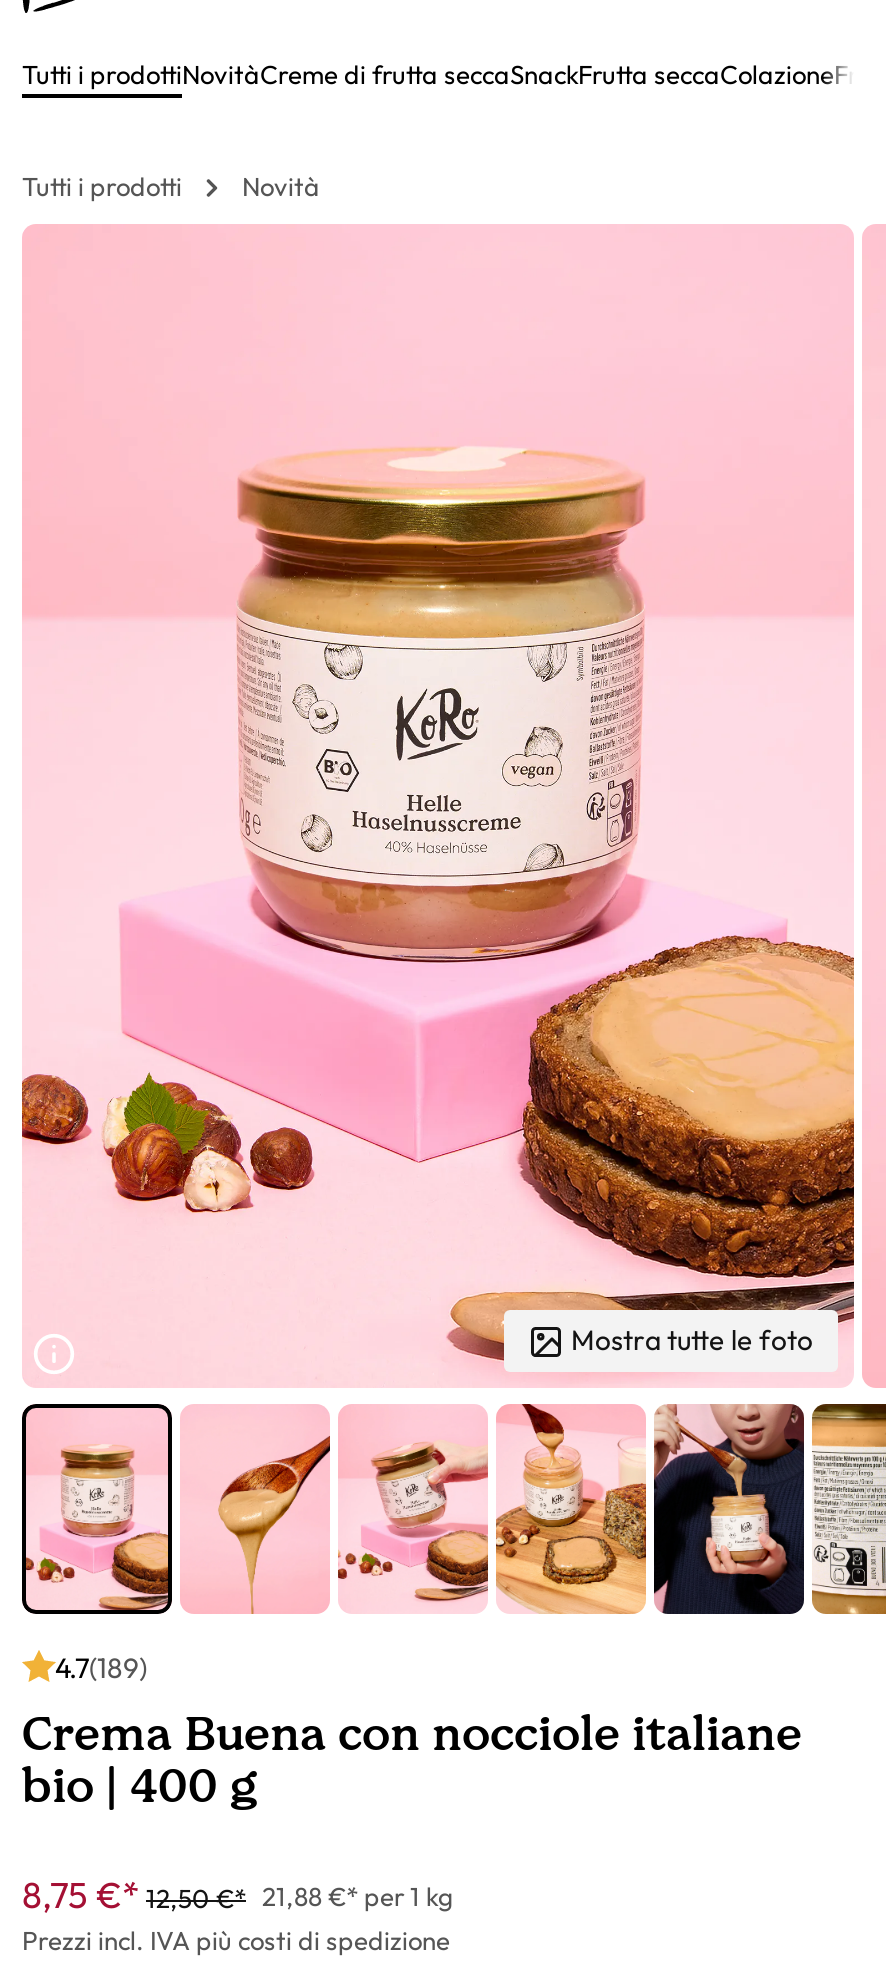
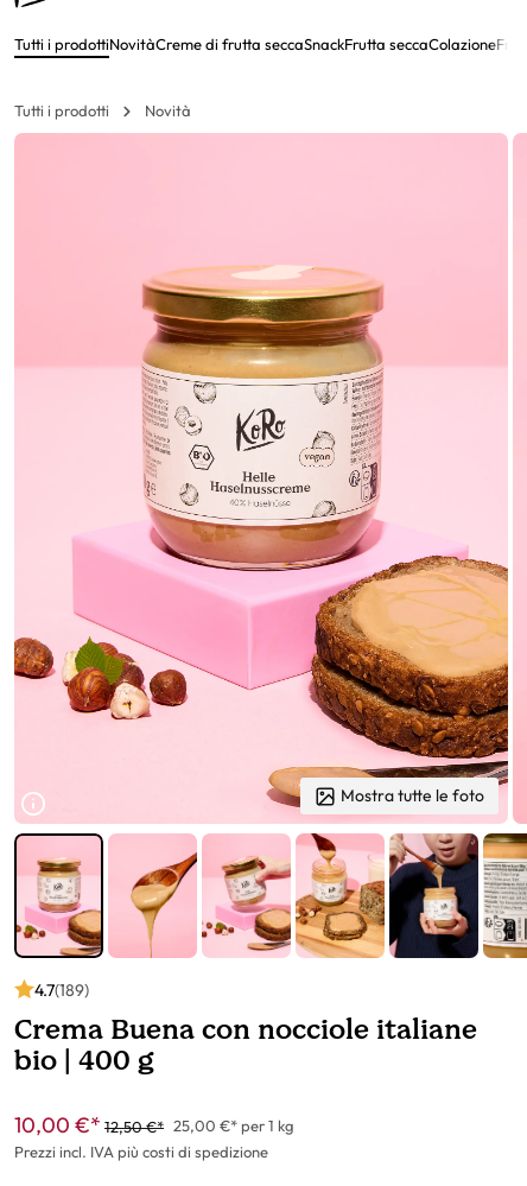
- 8,75 €* 12,50 €* 21,88 €* per 1 kg
+ 10,00 €* 12,50 €* 25,00 €* per 1 kg
